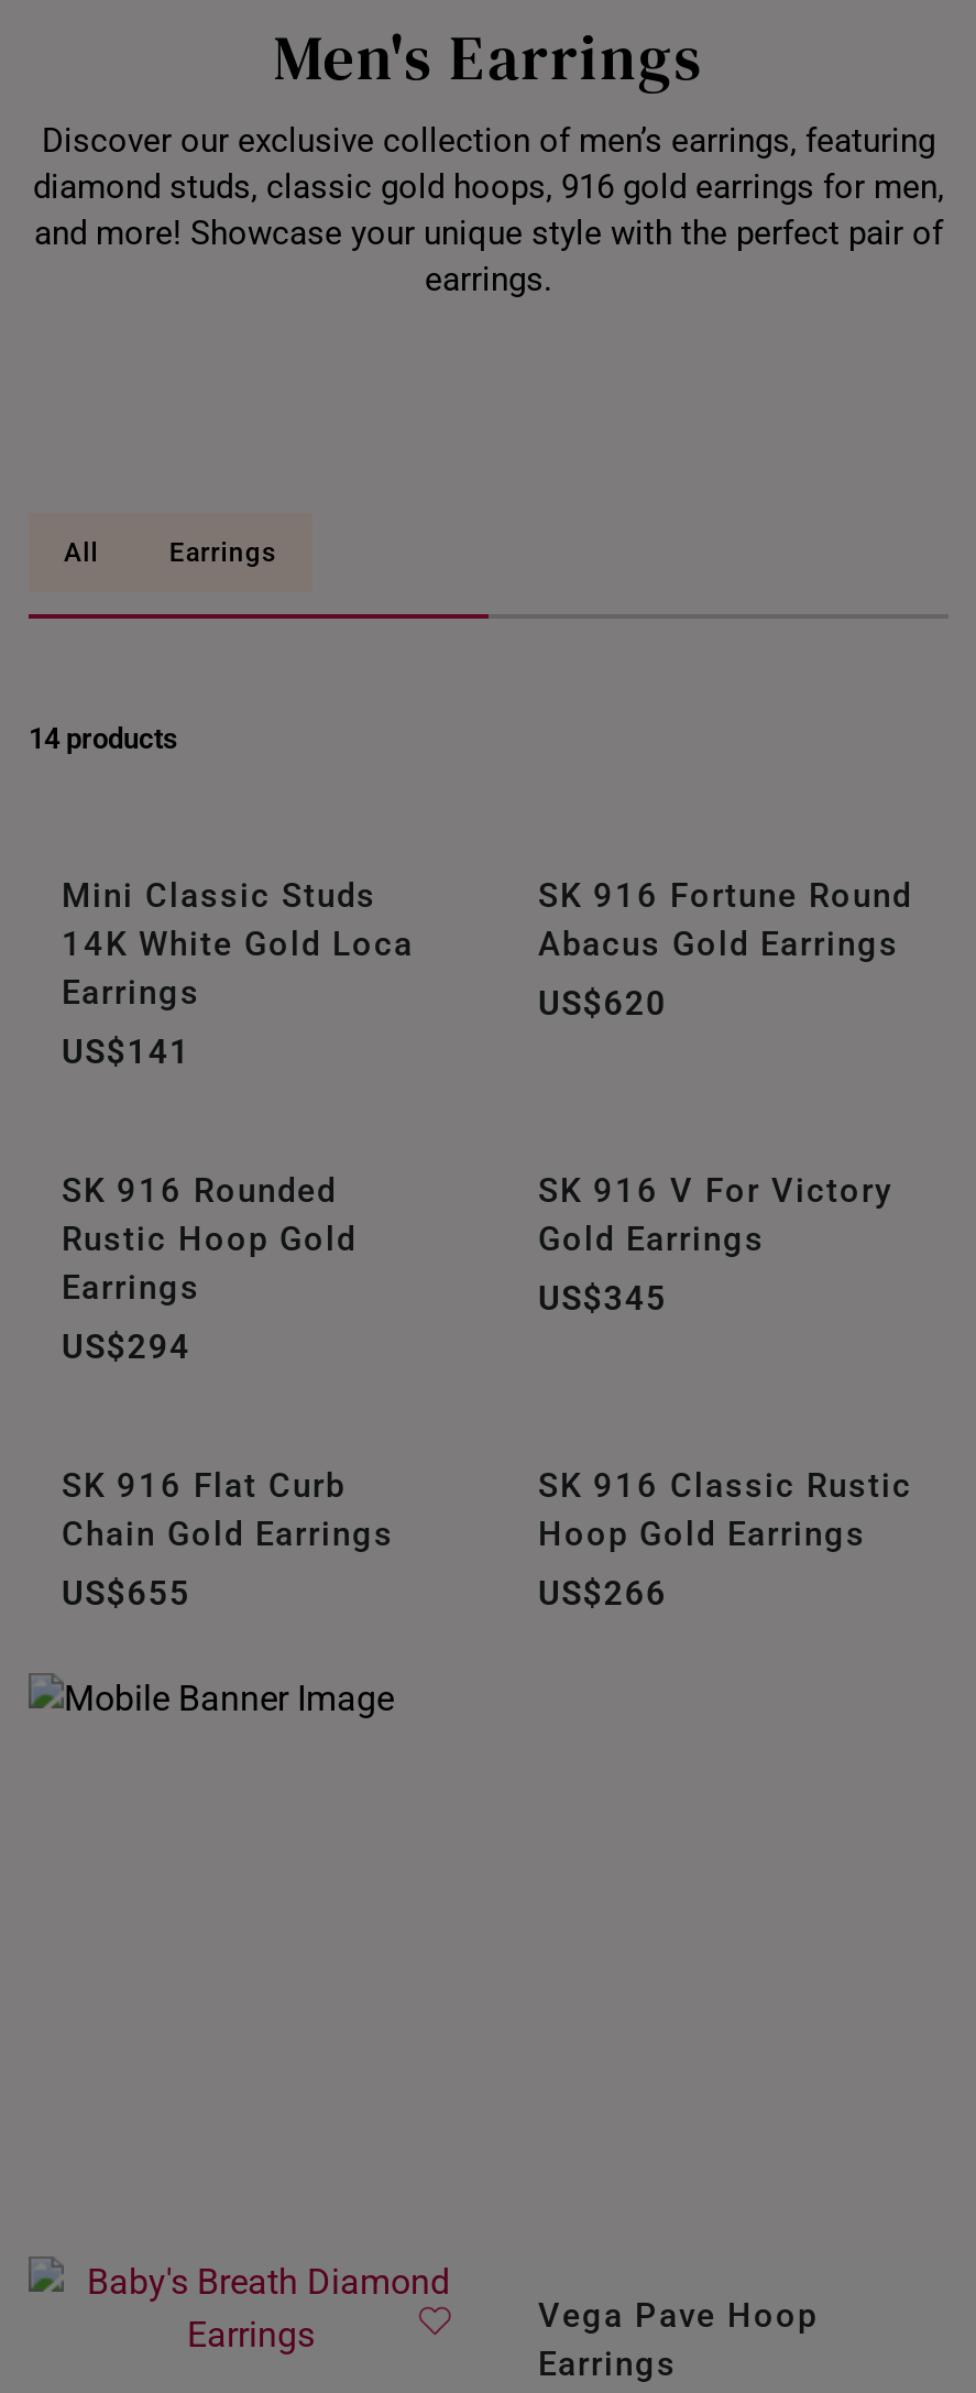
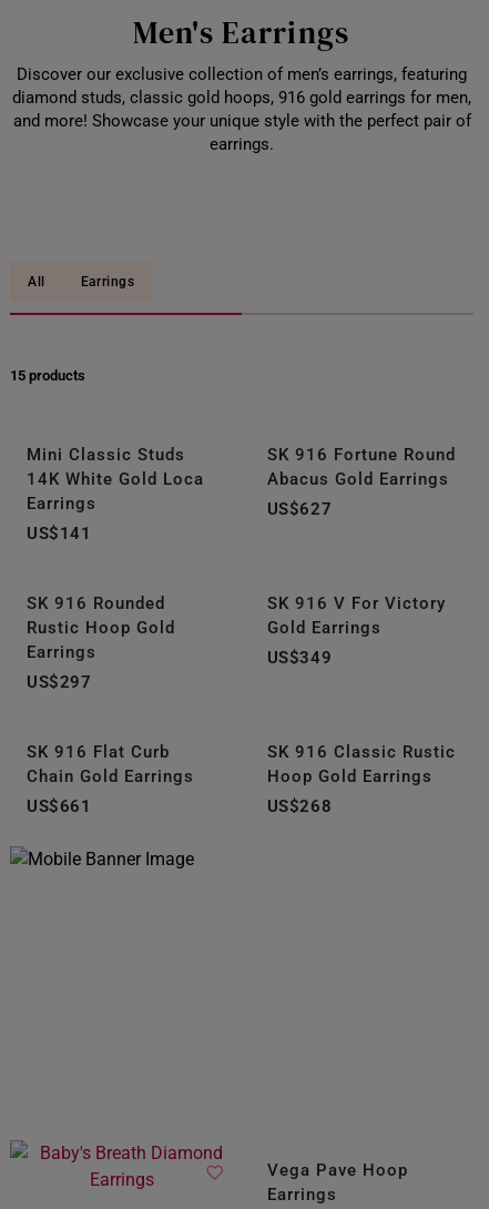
- 14 products
+ 15 products

- US$620
+ US$627

- US$345
+ US$349

- US$294
+ US$297

- US$655
+ US$661

- US$266
+ US$268
